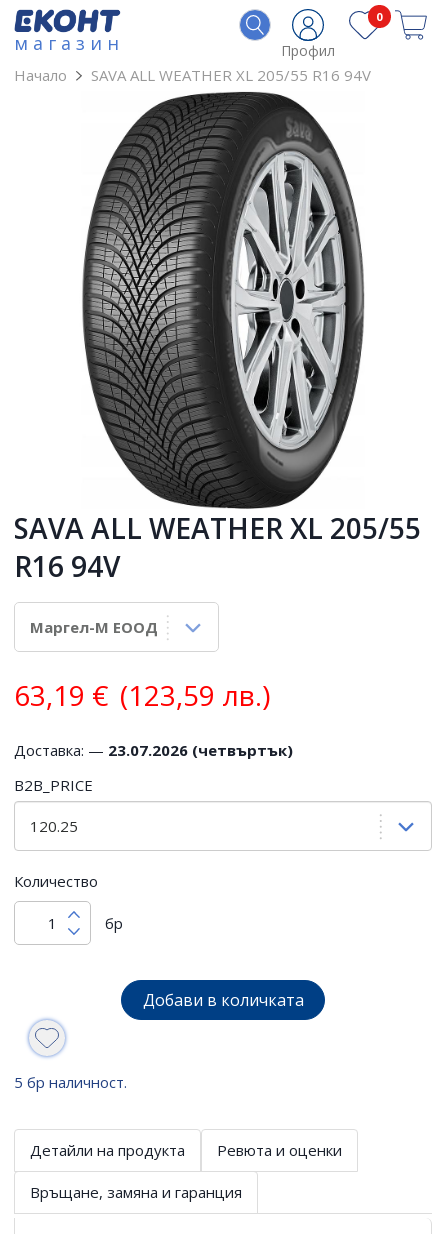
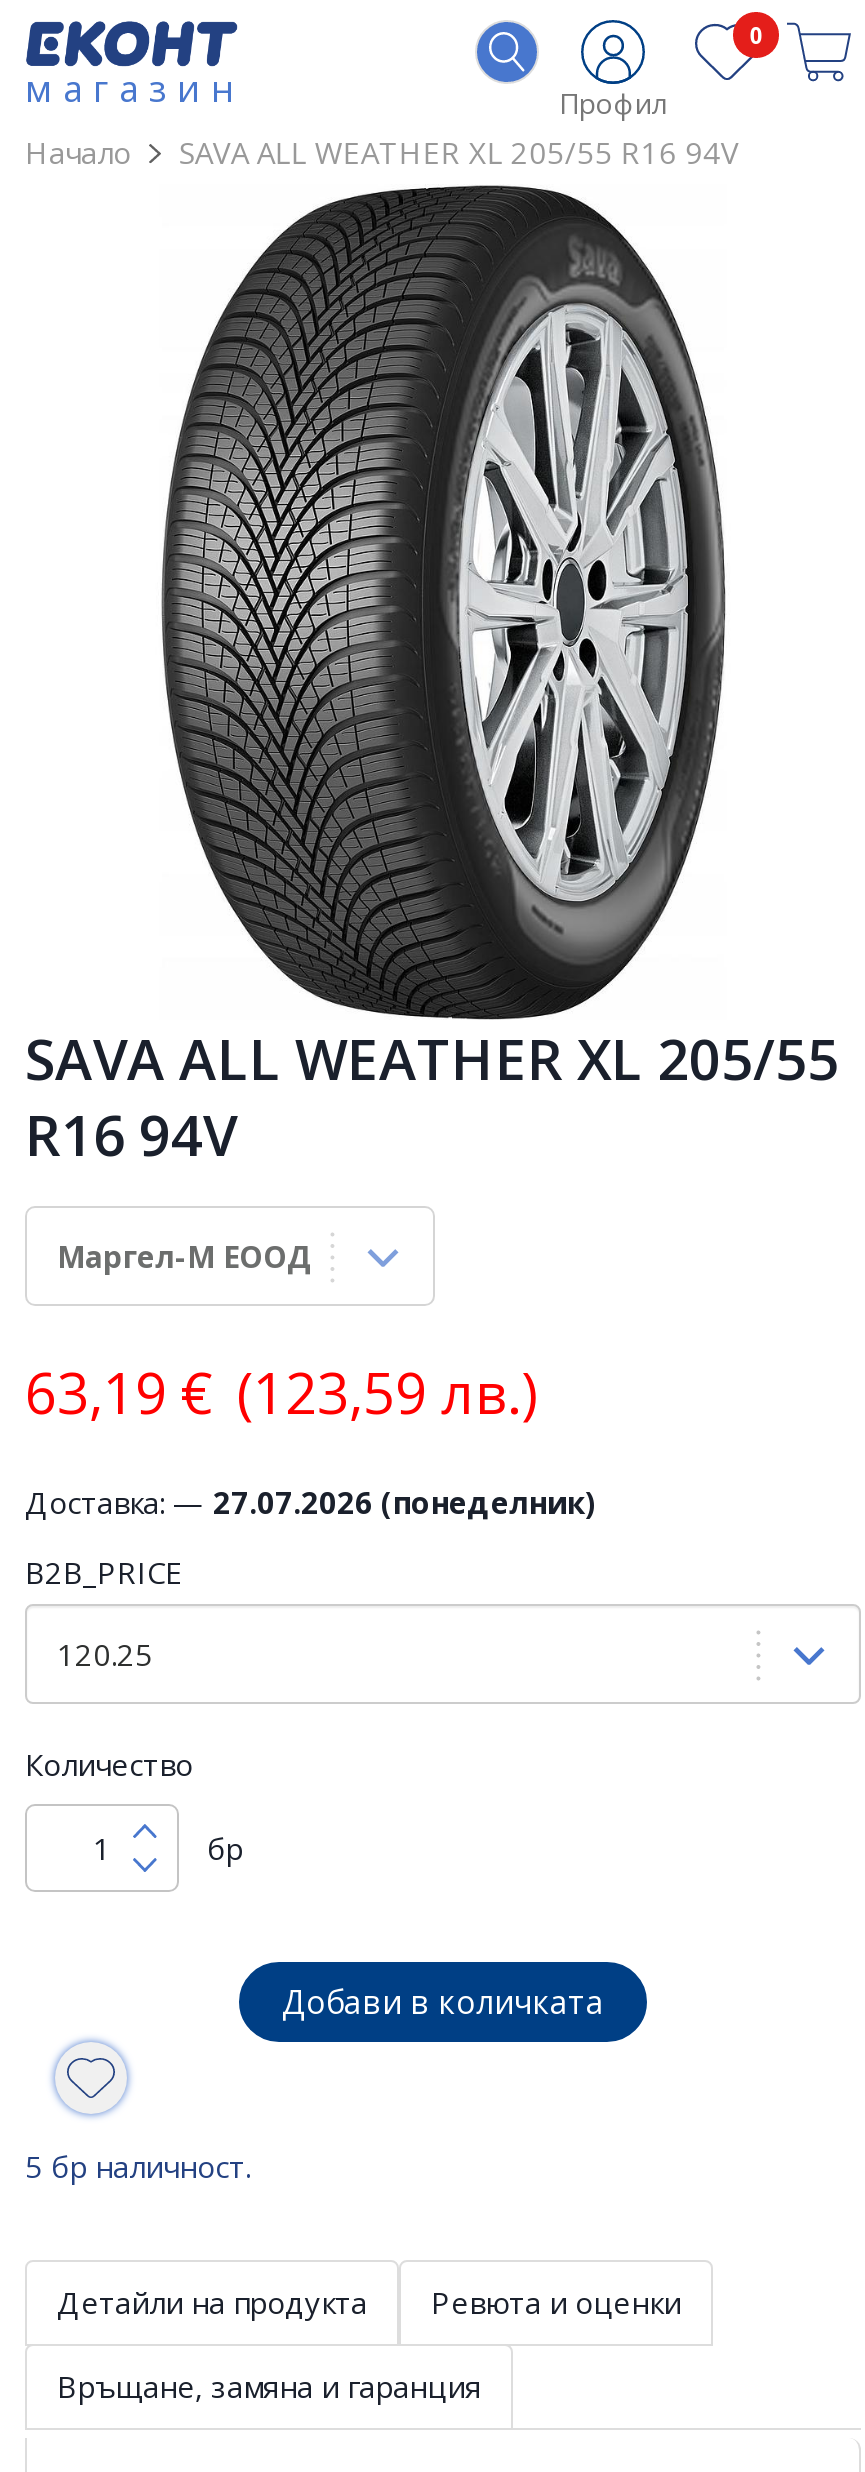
- Доставка: — 23.07.2026 (четвъртък)
+ Доставка: — 27.07.2026 (понеделник)
